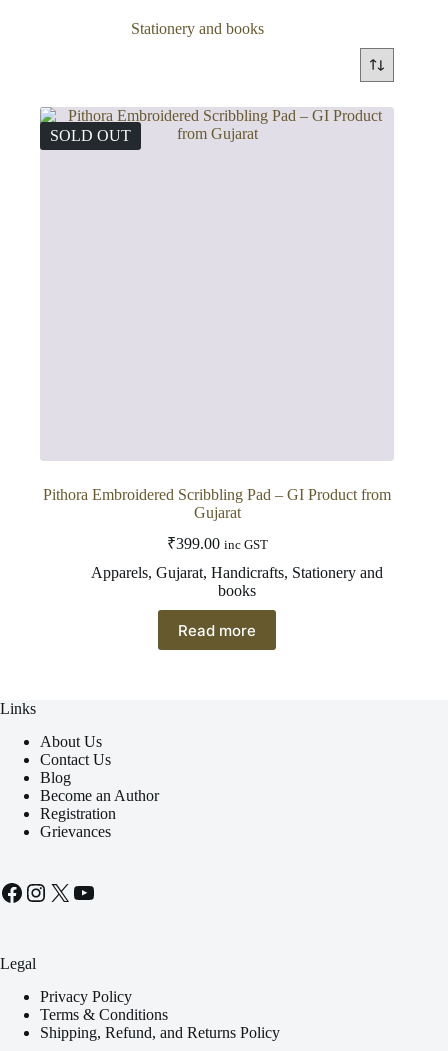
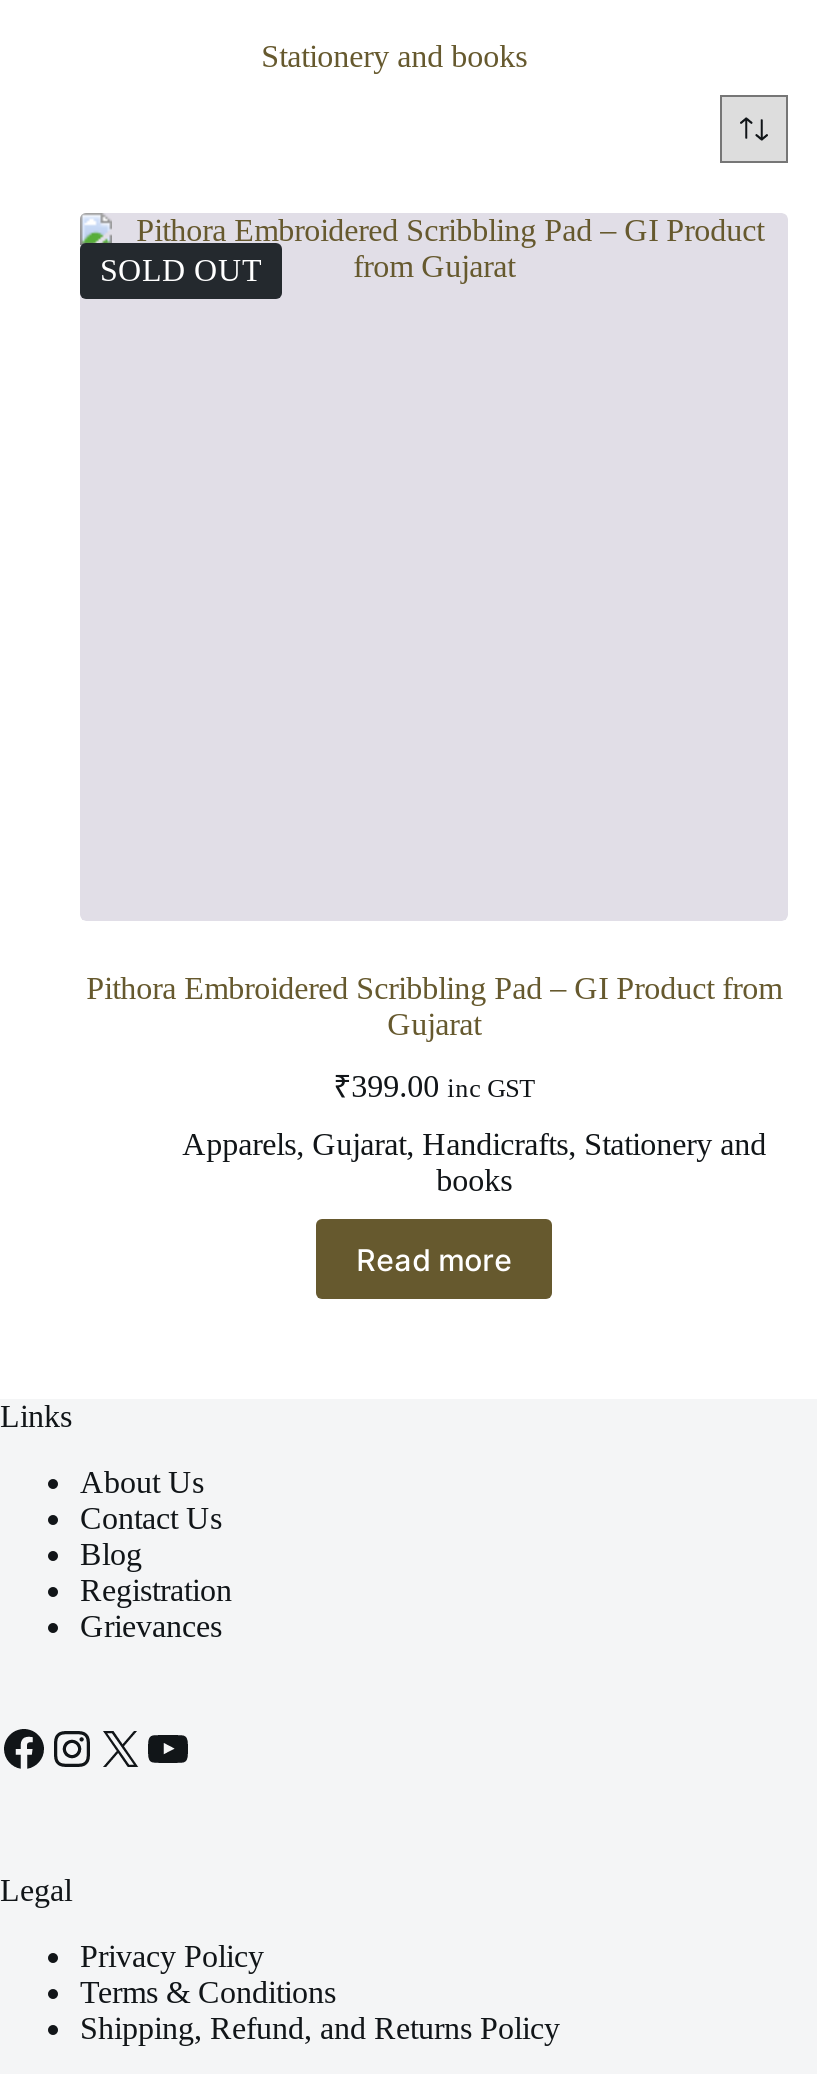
- Become an Author
